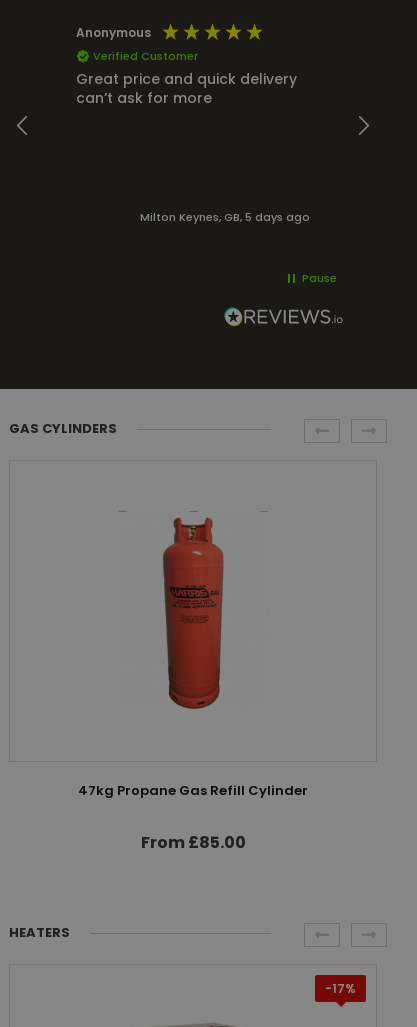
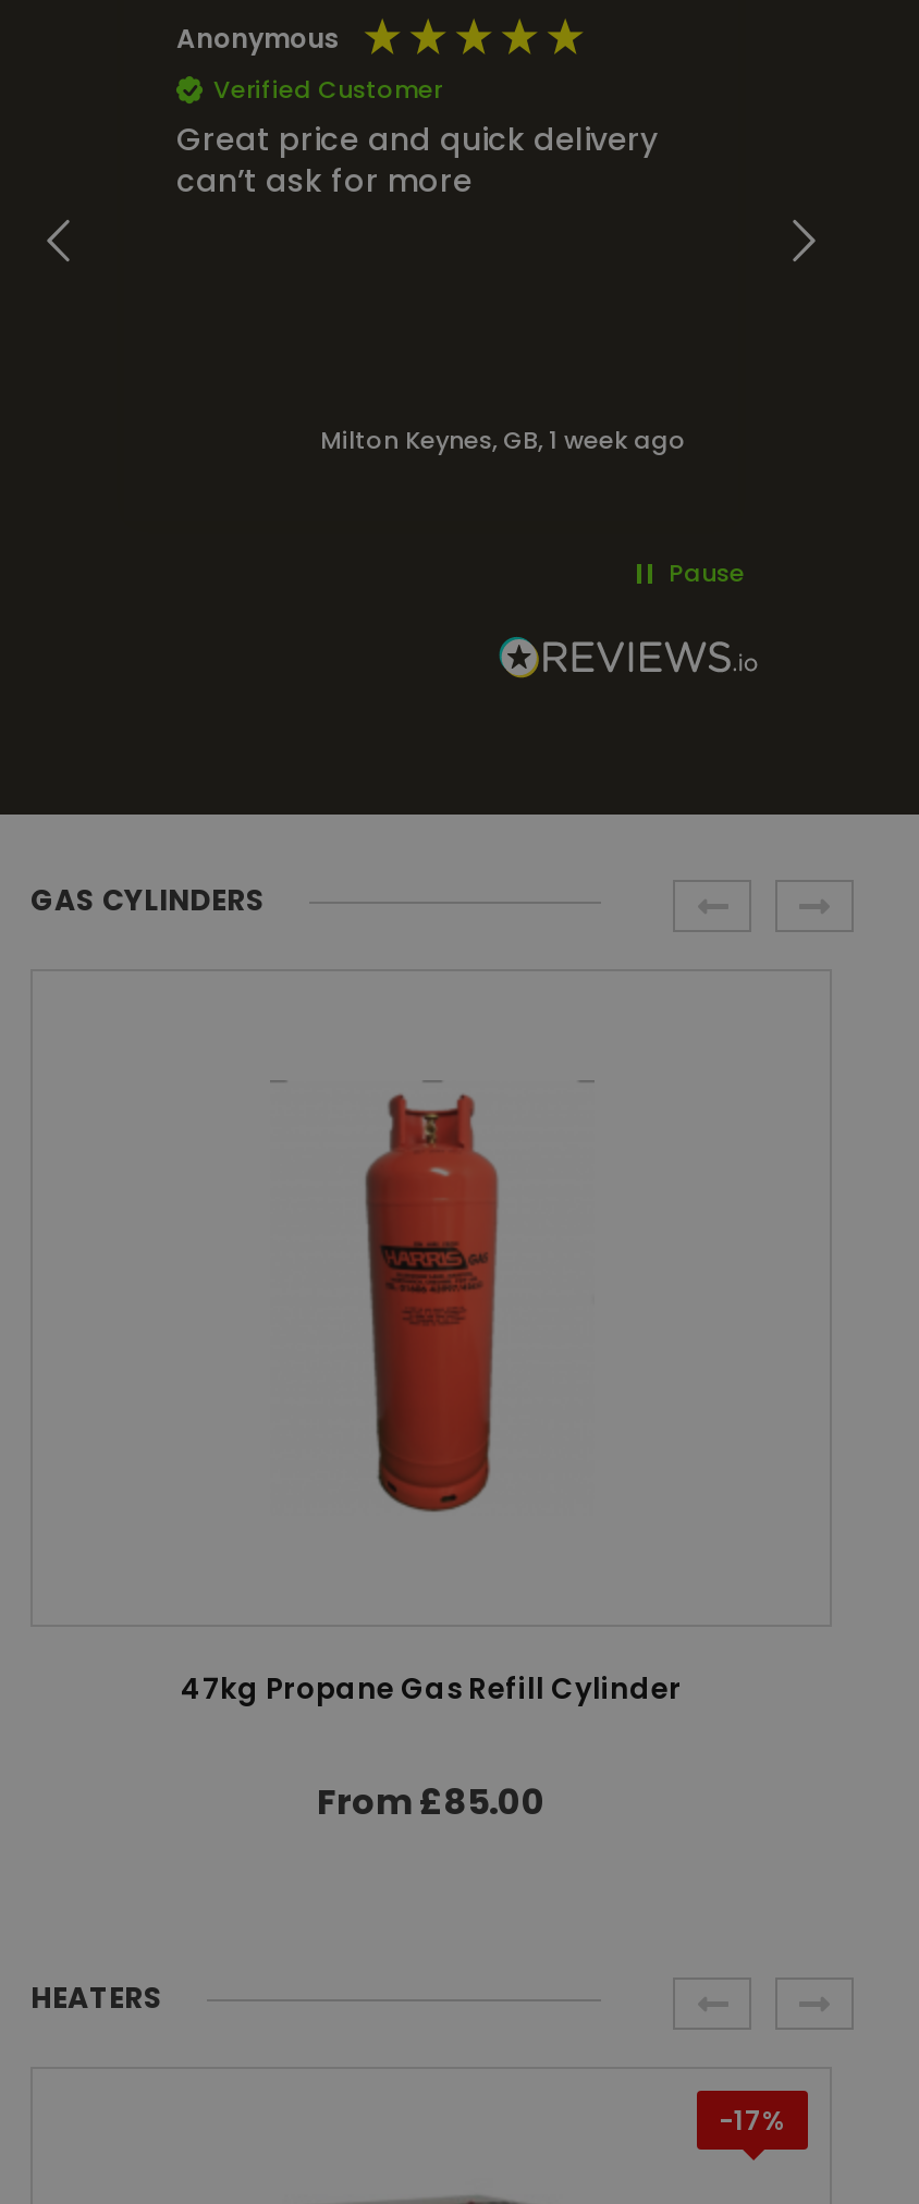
- Milton Keynes, GB, 5 days ago
+ Milton Keynes, GB, 1 week ago
